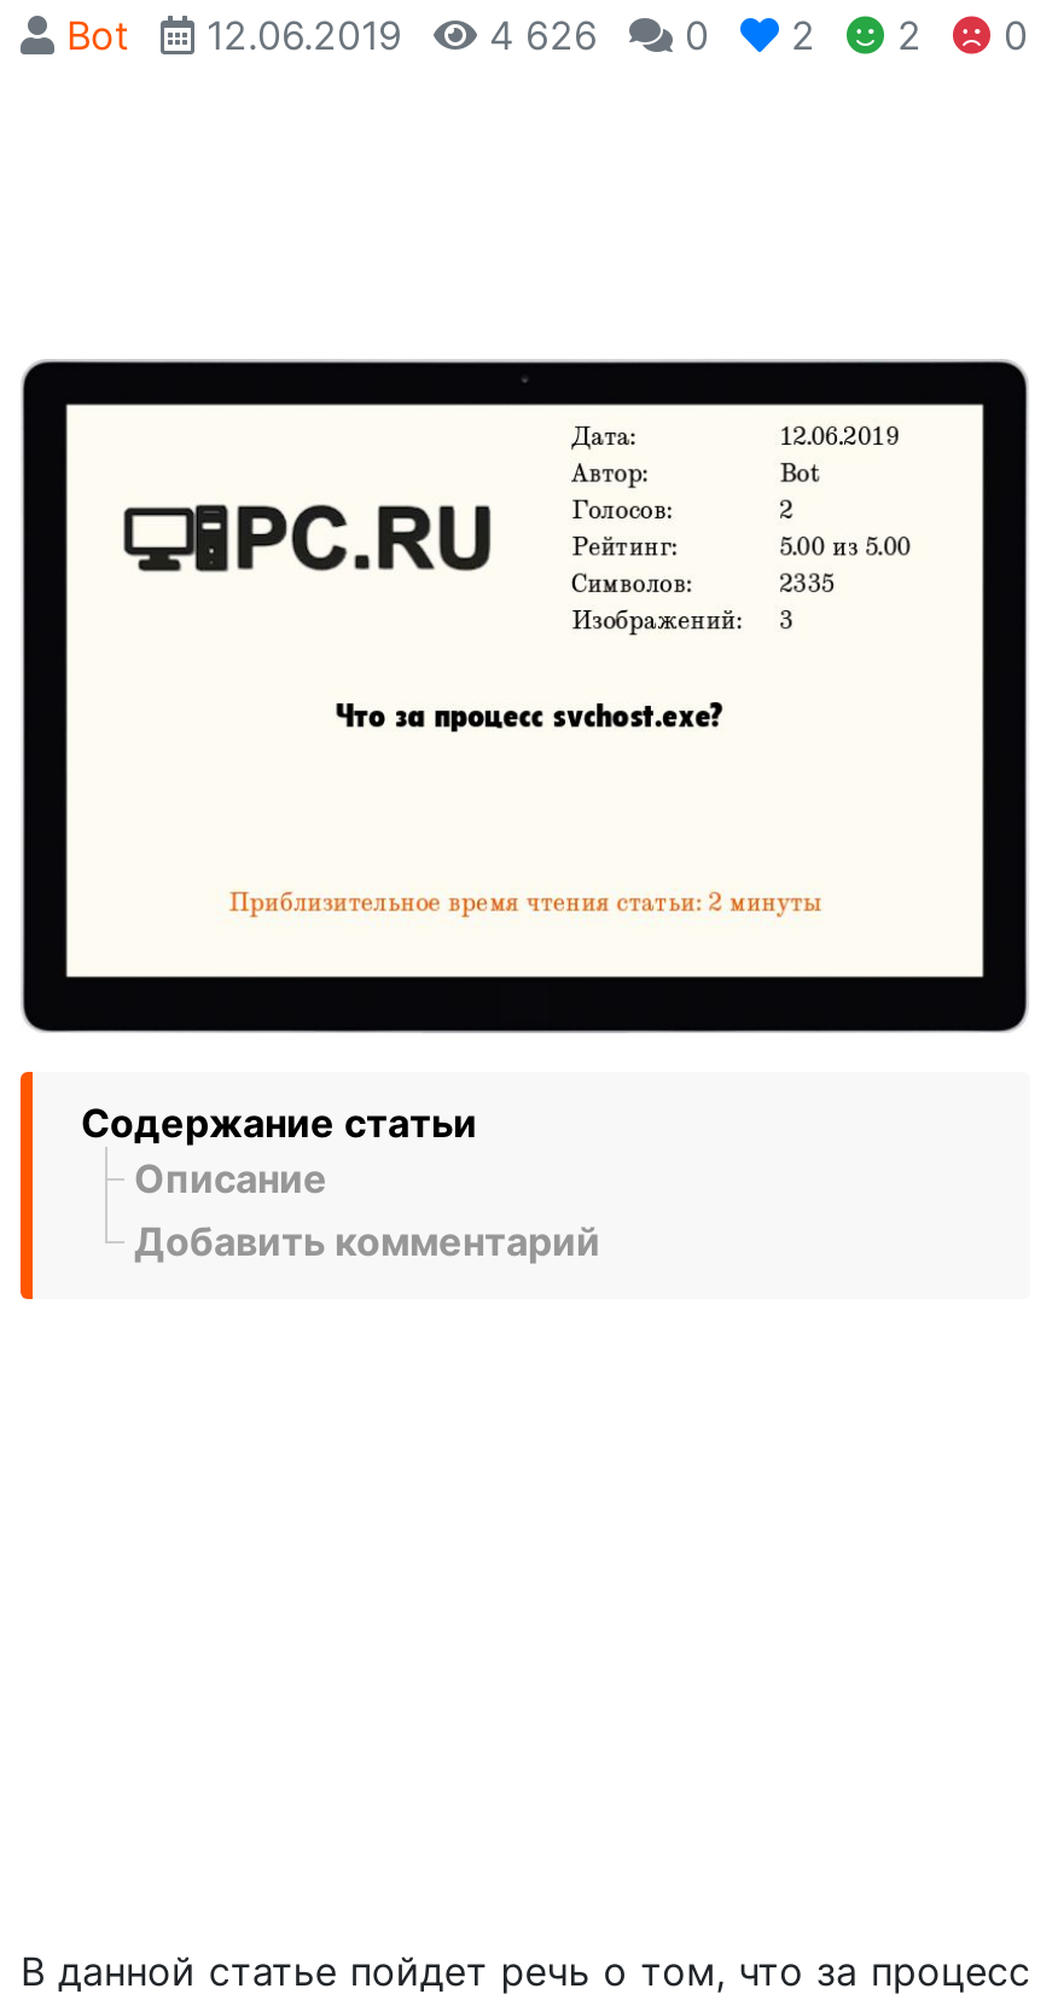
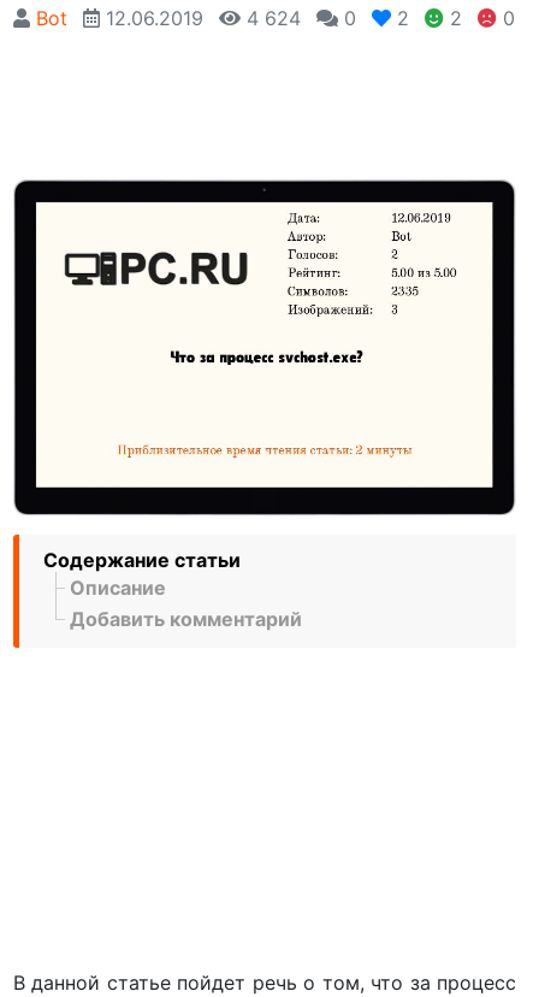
- Bot 12.06.2019 4 626 0 2 2 0
+ Bot 12.06.2019 4 624 0 2 2 0
